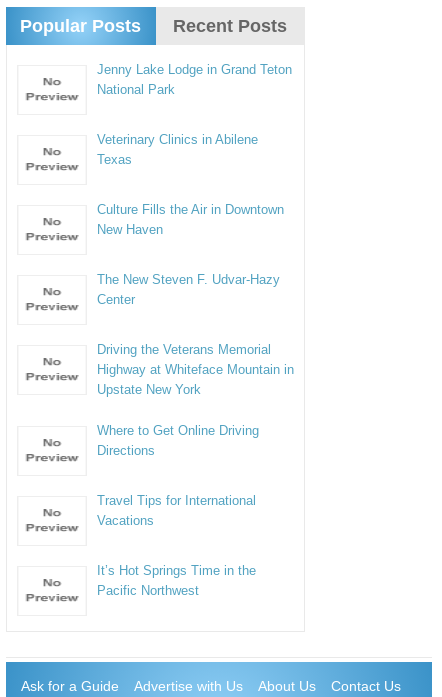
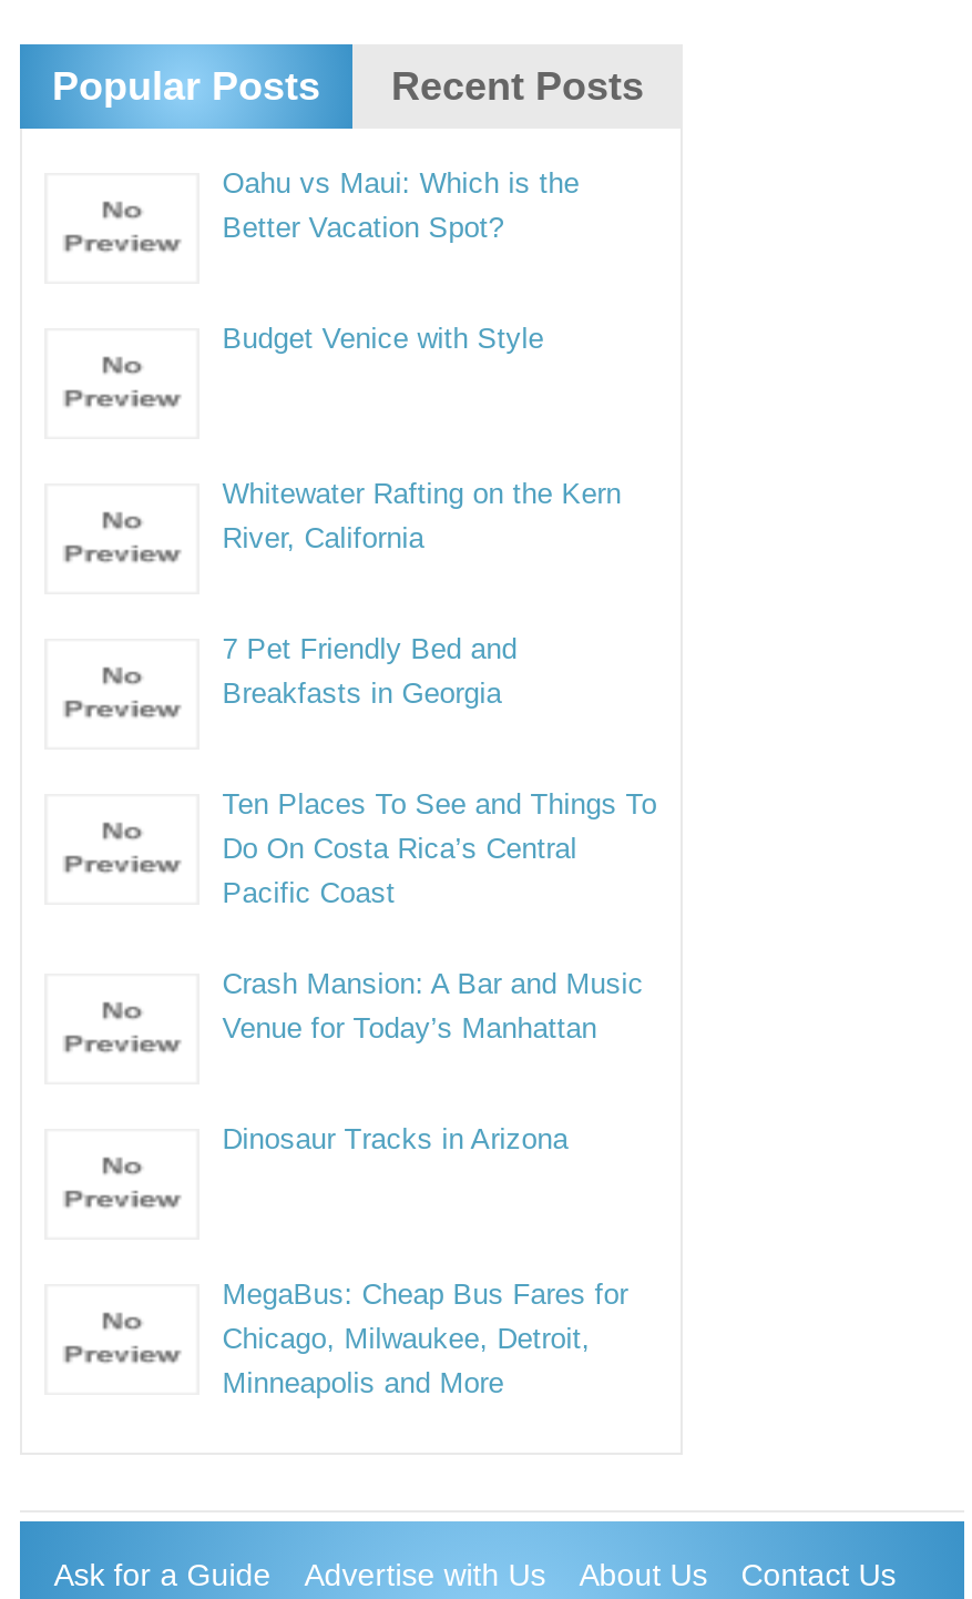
- Jenny Lake Lodge in Grand Teton
- National Park
+ Oahu vs Maui: Which is the
+ Better Vacation Spot?

- Veterinary Clinics in Abilene
- Texas
+ Budget Venice with Style

- Culture Fills the Air in Downtown
- New Haven
+ Whitewater Rafting on the Kern
+ River, California

- The New Steven F. Udvar-Hazy
- Center
+ 7 Pet Friendly Bed and
+ Breakfasts in Georgia

- Driving the Veterans Memorial
- Highway at Whiteface Mountain in
- Upstate New York
+ Ten Places To See and Things To
+ Do On Costa Rica’s Central
+ Pacific Coast

- Where to Get Online Driving
- Directions
+ Crash Mansion: A Bar and Music
+ Venue for Today’s Manhattan

- Travel Tips for International
- Vacations
+ Dinosaur Tracks in Arizona

- It’s Hot Springs Time in the
- Pacific Northwest
+ MegaBus: Cheap Bus Fares for
+ Chicago, Milwaukee, Detroit,
+ Minneapolis and More
